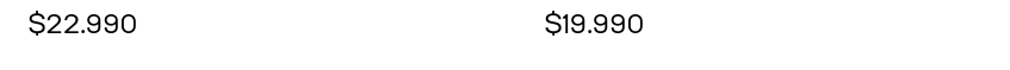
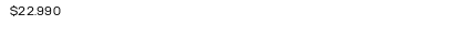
- $19.990
